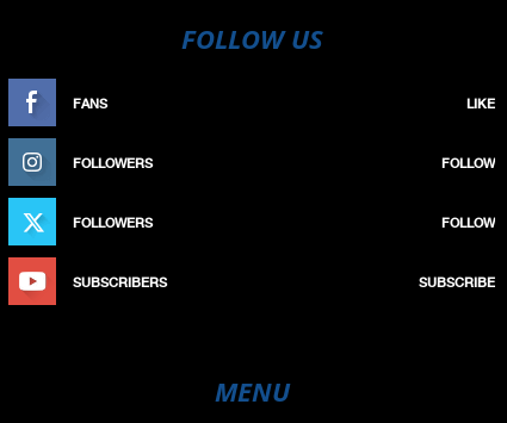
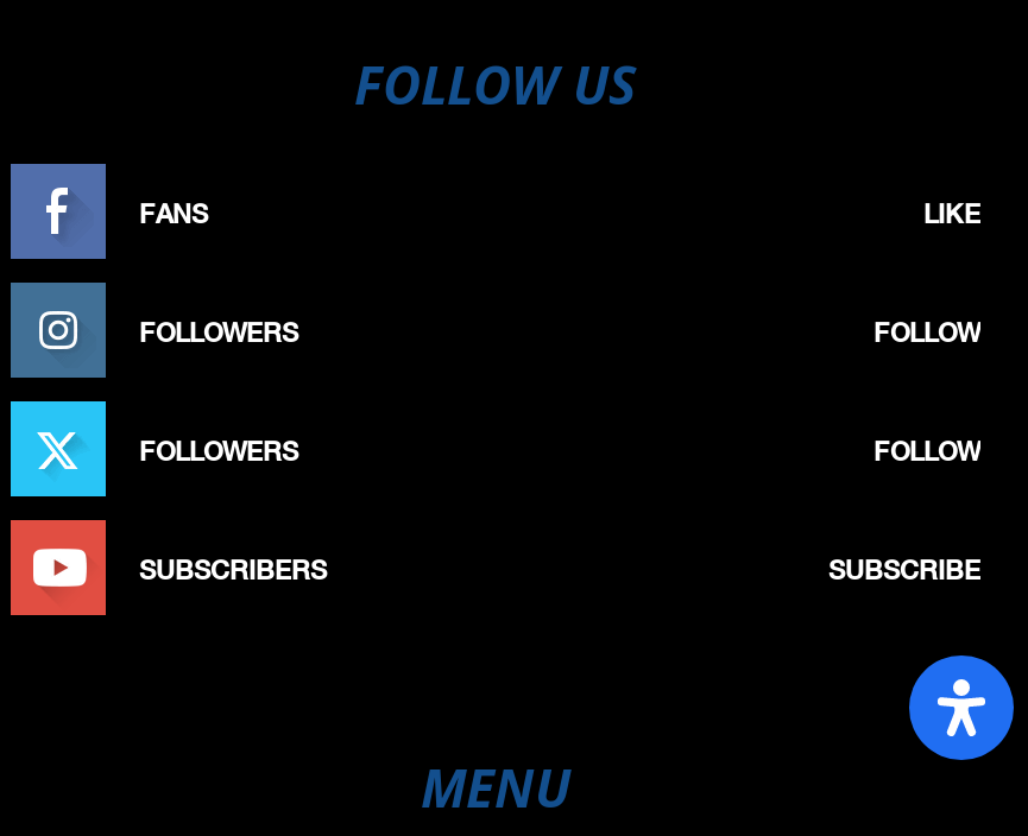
+ [image]
